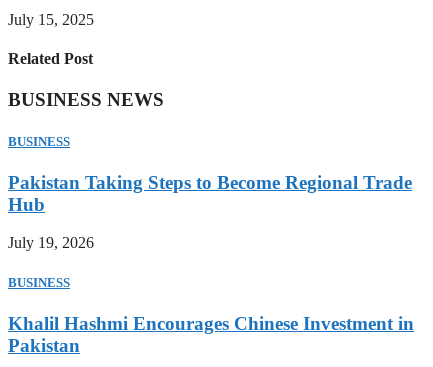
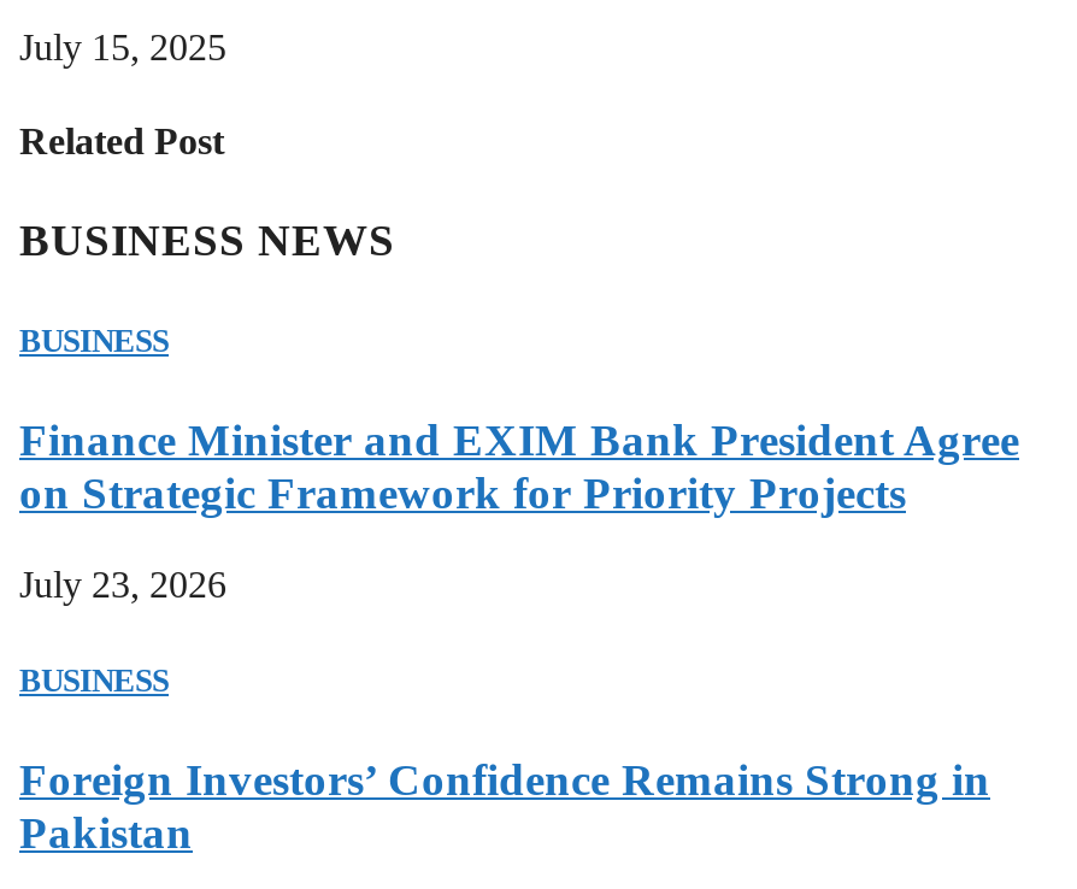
- Pakistan Taking Steps to Become Regional Trade
- Hub
+ Finance Minister and EXIM Bank President Agree
+ on Strategic Framework for Priority Projects

- July 19, 2026
+ July 23, 2026

- Khalil Hashmi Encourages Chinese Investment in
+ Foreign Investors’ Confidence Remains Strong in
